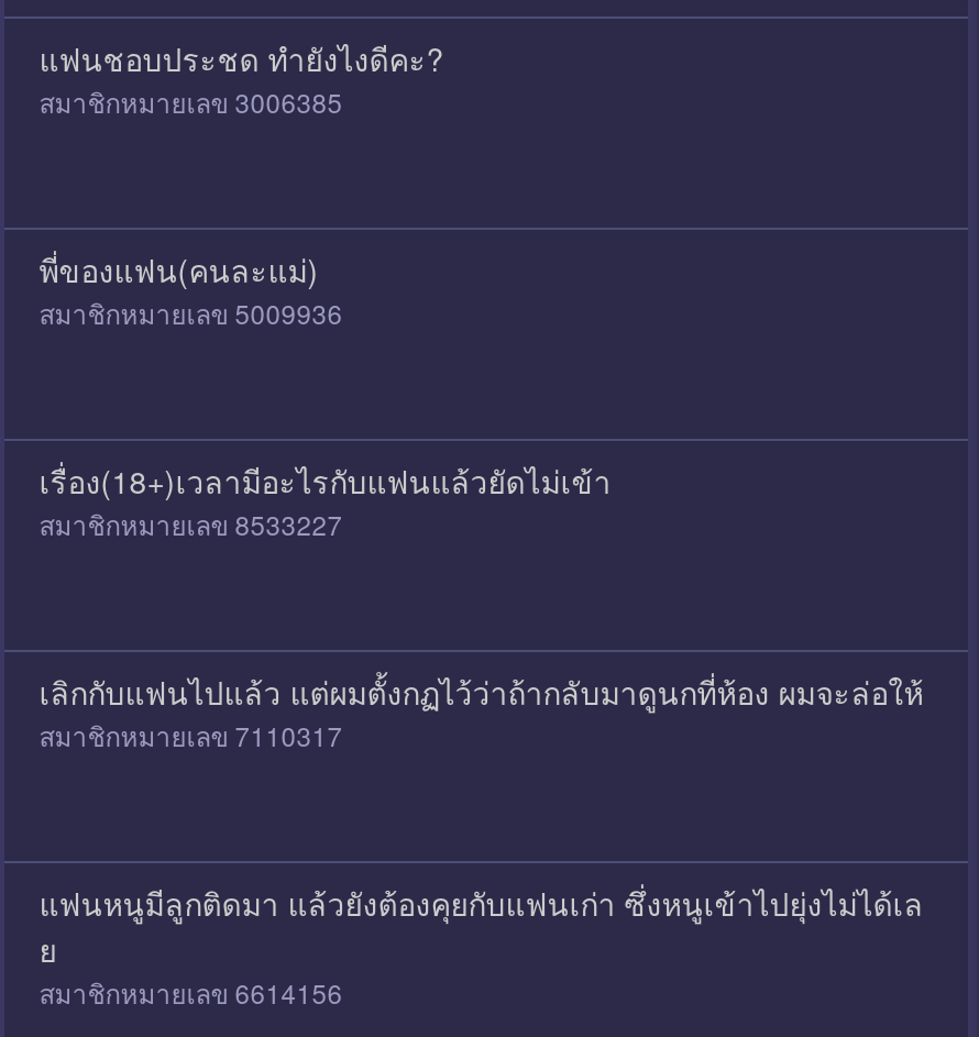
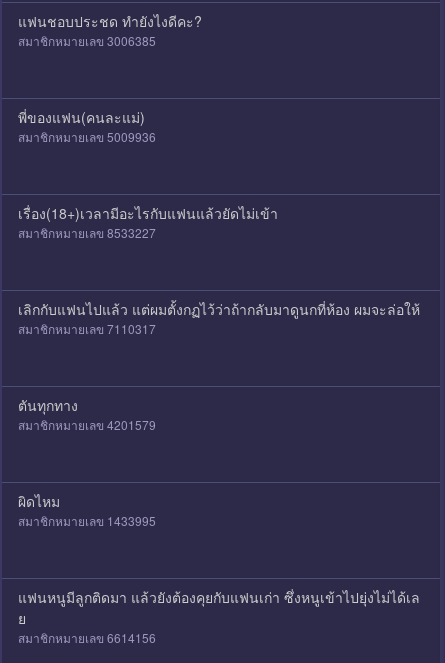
+ ตันทุกทาง
+ สมาชิกหมายเลข 4201579

+ ผิดไหม
+ สมาชิกหมายเลข 1433995
